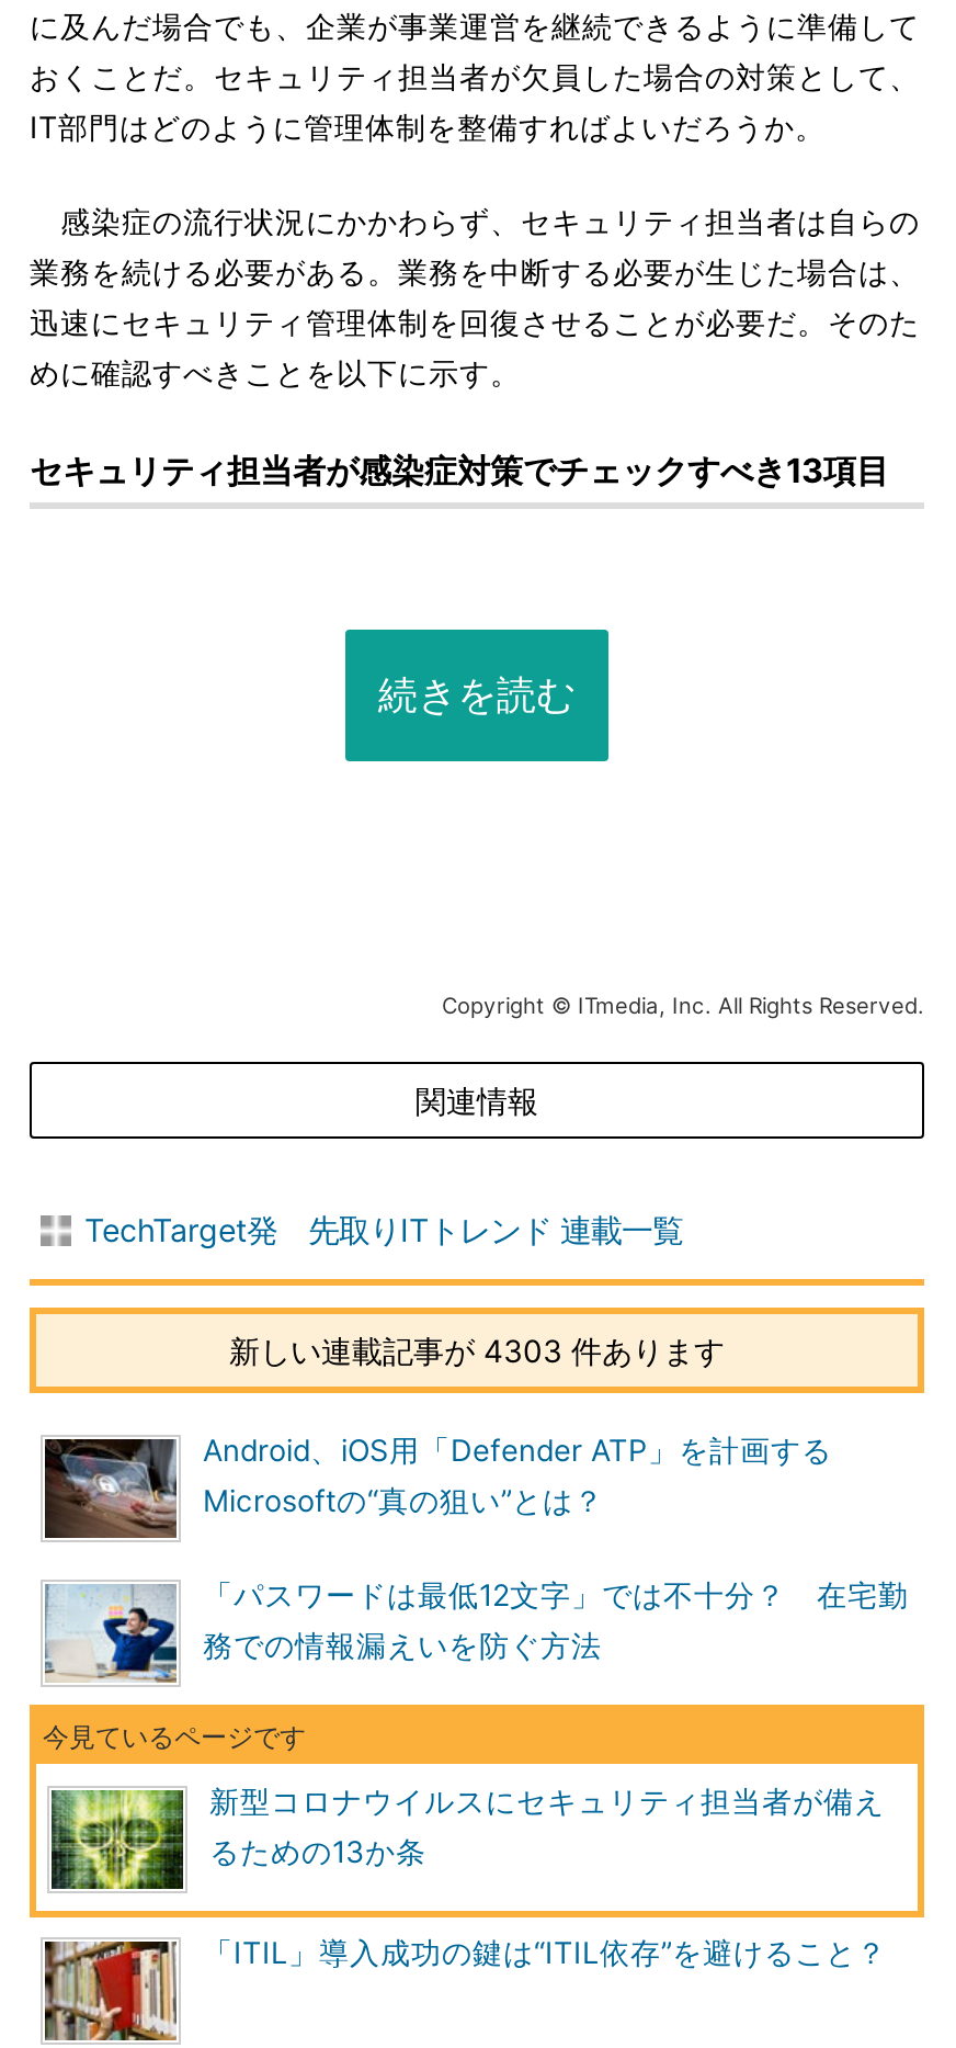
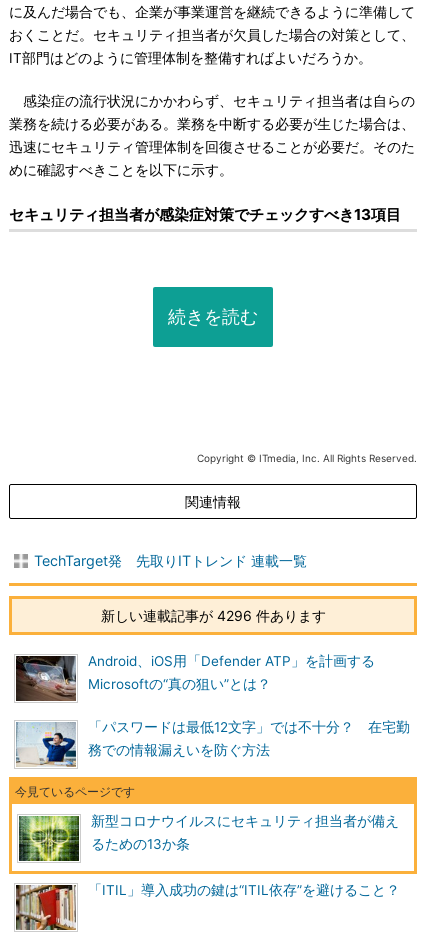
- 新しい連載記事が 4303 件あります
+ 新しい連載記事が 4296 件あります
